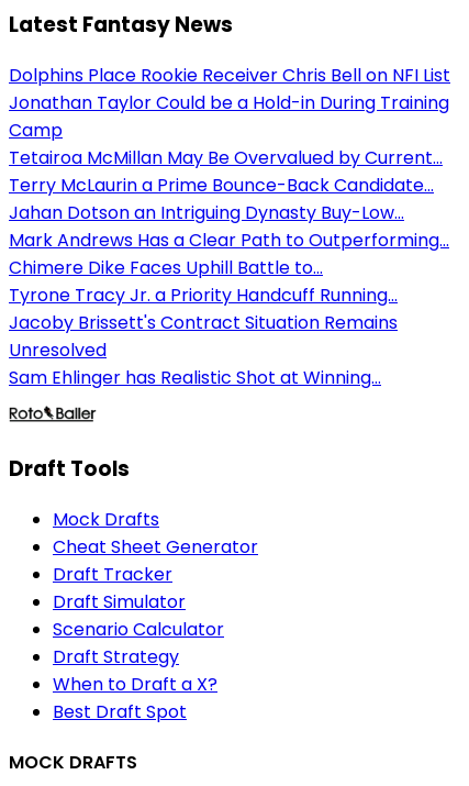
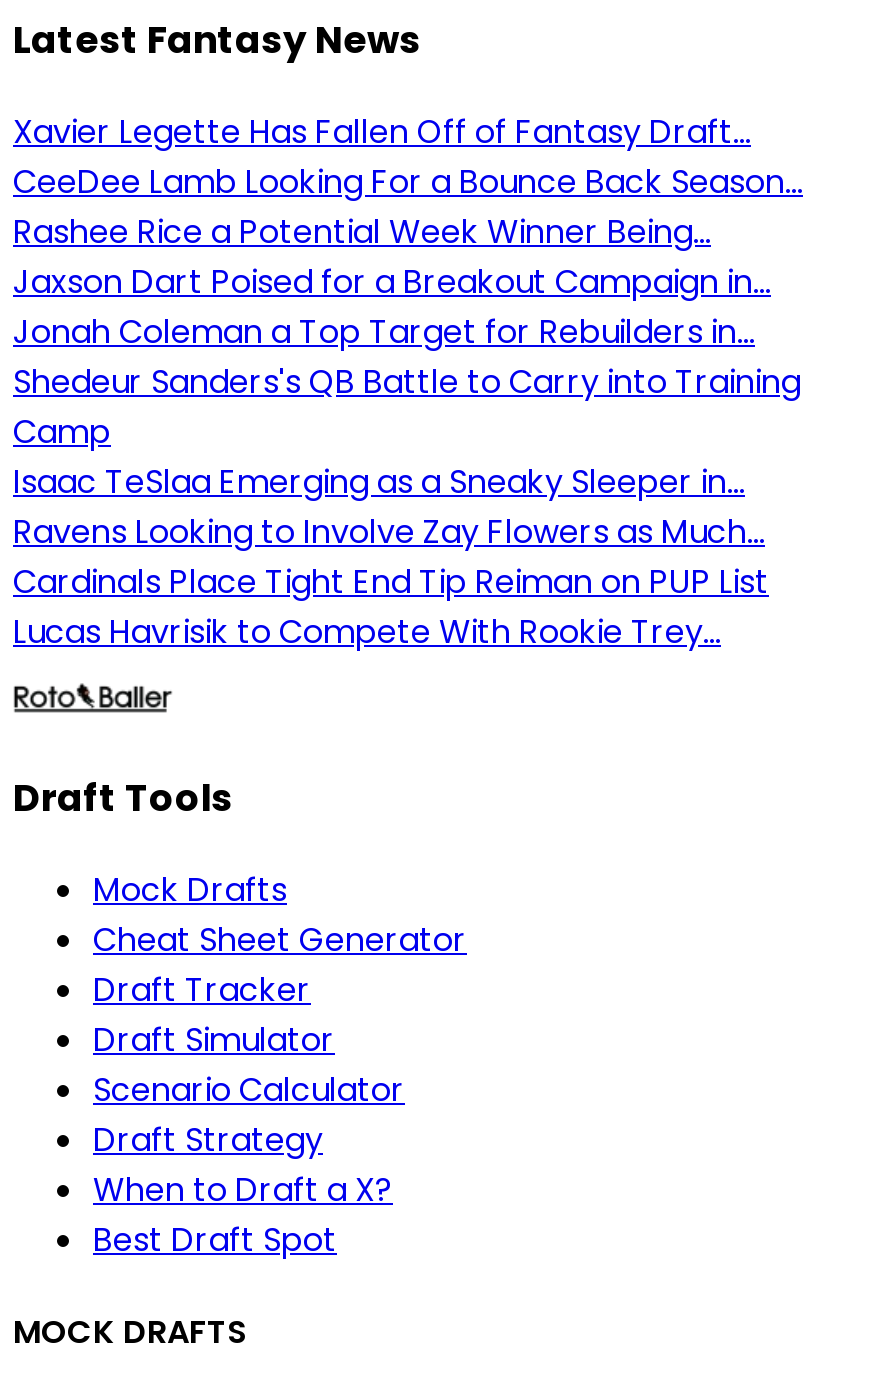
- Dolphins Place Rookie Receiver Chris Bell on NFI List
- Jonathan Taylor Could be a Hold-in During Training
+ Xavier Legette Has Fallen Off of Fantasy Draft...
+ CeeDee Lamb Looking For a Bounce Back Season...
+ Rashee Rice a Potential Week Winner Being...
+ Jaxson Dart Poised for a Breakout Campaign in...
+ Jonah Coleman a Top Target for Rebuilders in...
+ Shedeur Sanders's QB Battle to Carry into Training

moved down: Camp

- Tetairoa McMillan May Be Overvalued by Current...
- Terry McLaurin a Prime Bounce-Back Candidate...
- Jahan Dotson an Intriguing Dynasty Buy-Low...
- Mark Andrews Has a Clear Path to Outperforming...
- Chimere Dike Faces Uphill Battle to...
- Tyrone Tracy Jr. a Priority Handcuff Running...
- Jacoby Brissett's Contract Situation Remains
- Unresolved
- Sam Ehlinger has Realistic Shot at Winning...
+ Isaac TeSlaa Emerging as a Sneaky Sleeper in...
+ Ravens Looking to Involve Zay Flowers as Much...
+ Cardinals Place Tight End Tip Reiman on PUP List
+ Lucas Havrisik to Compete With Rookie Trey...
